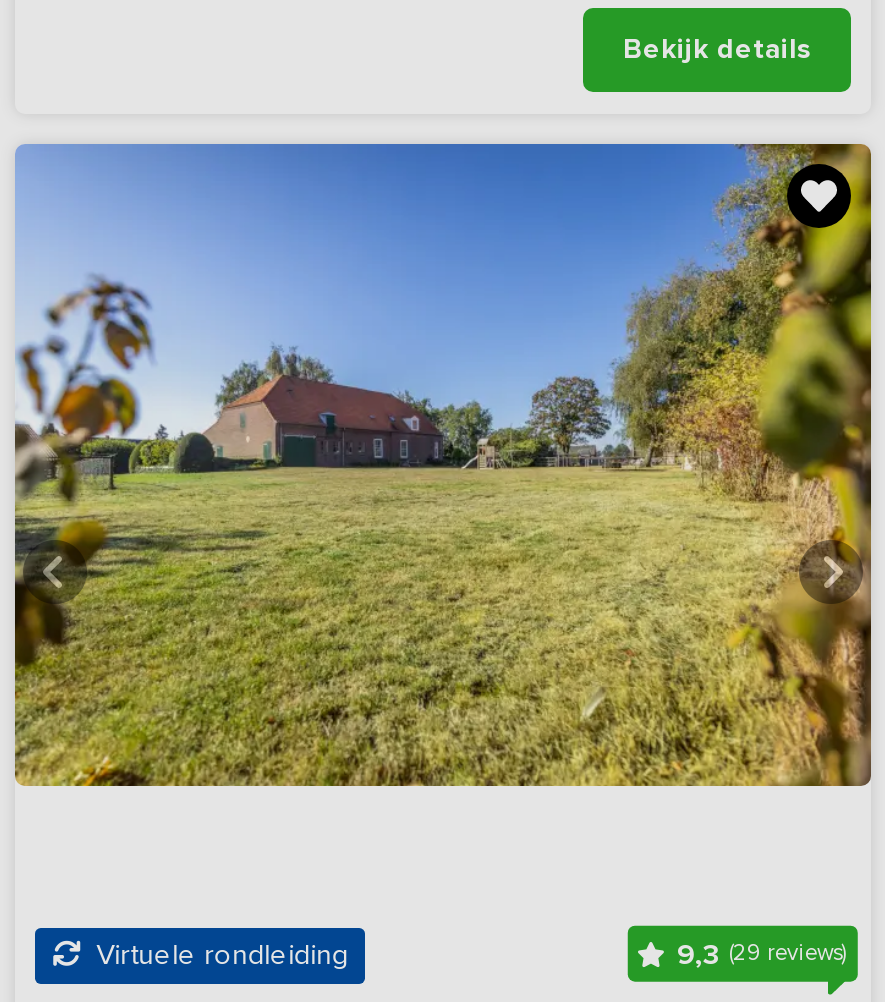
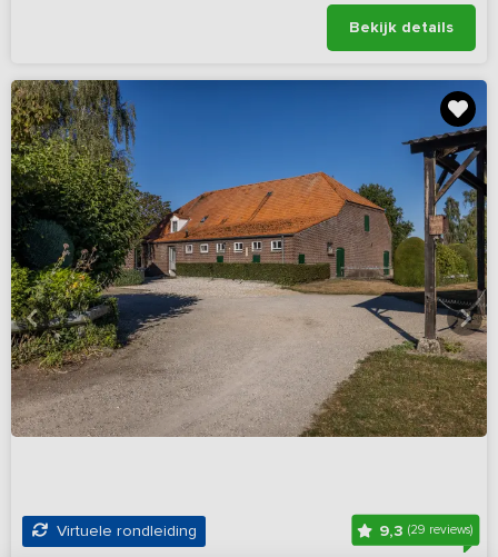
- [image]
+ [image]
